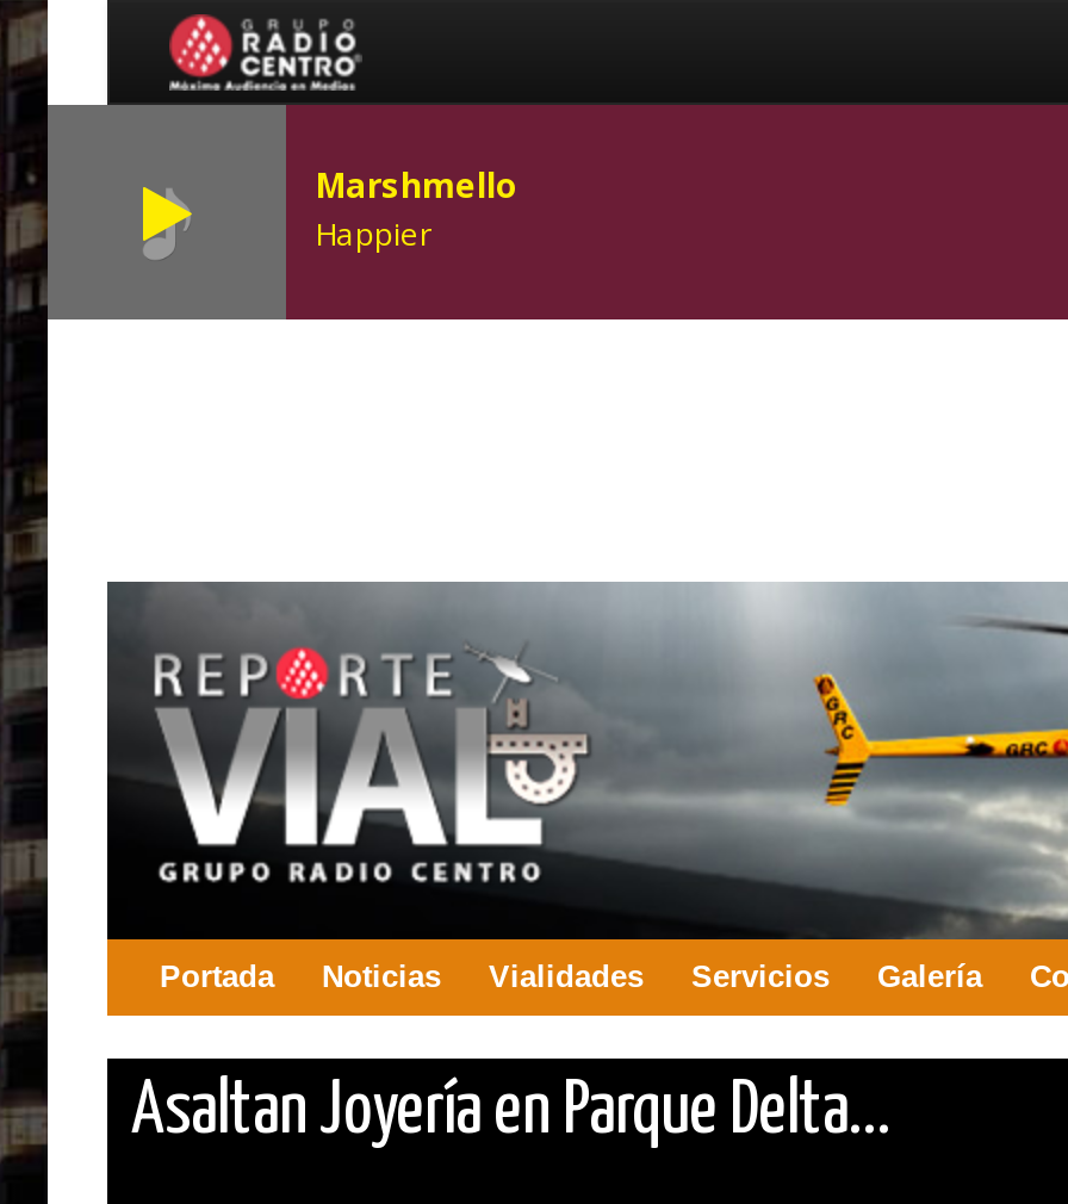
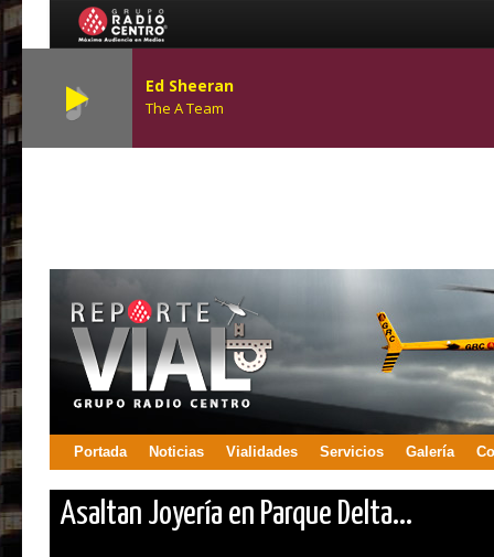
- Marshmello
- Happier
+ Ed Sheeran
+ The A Team
